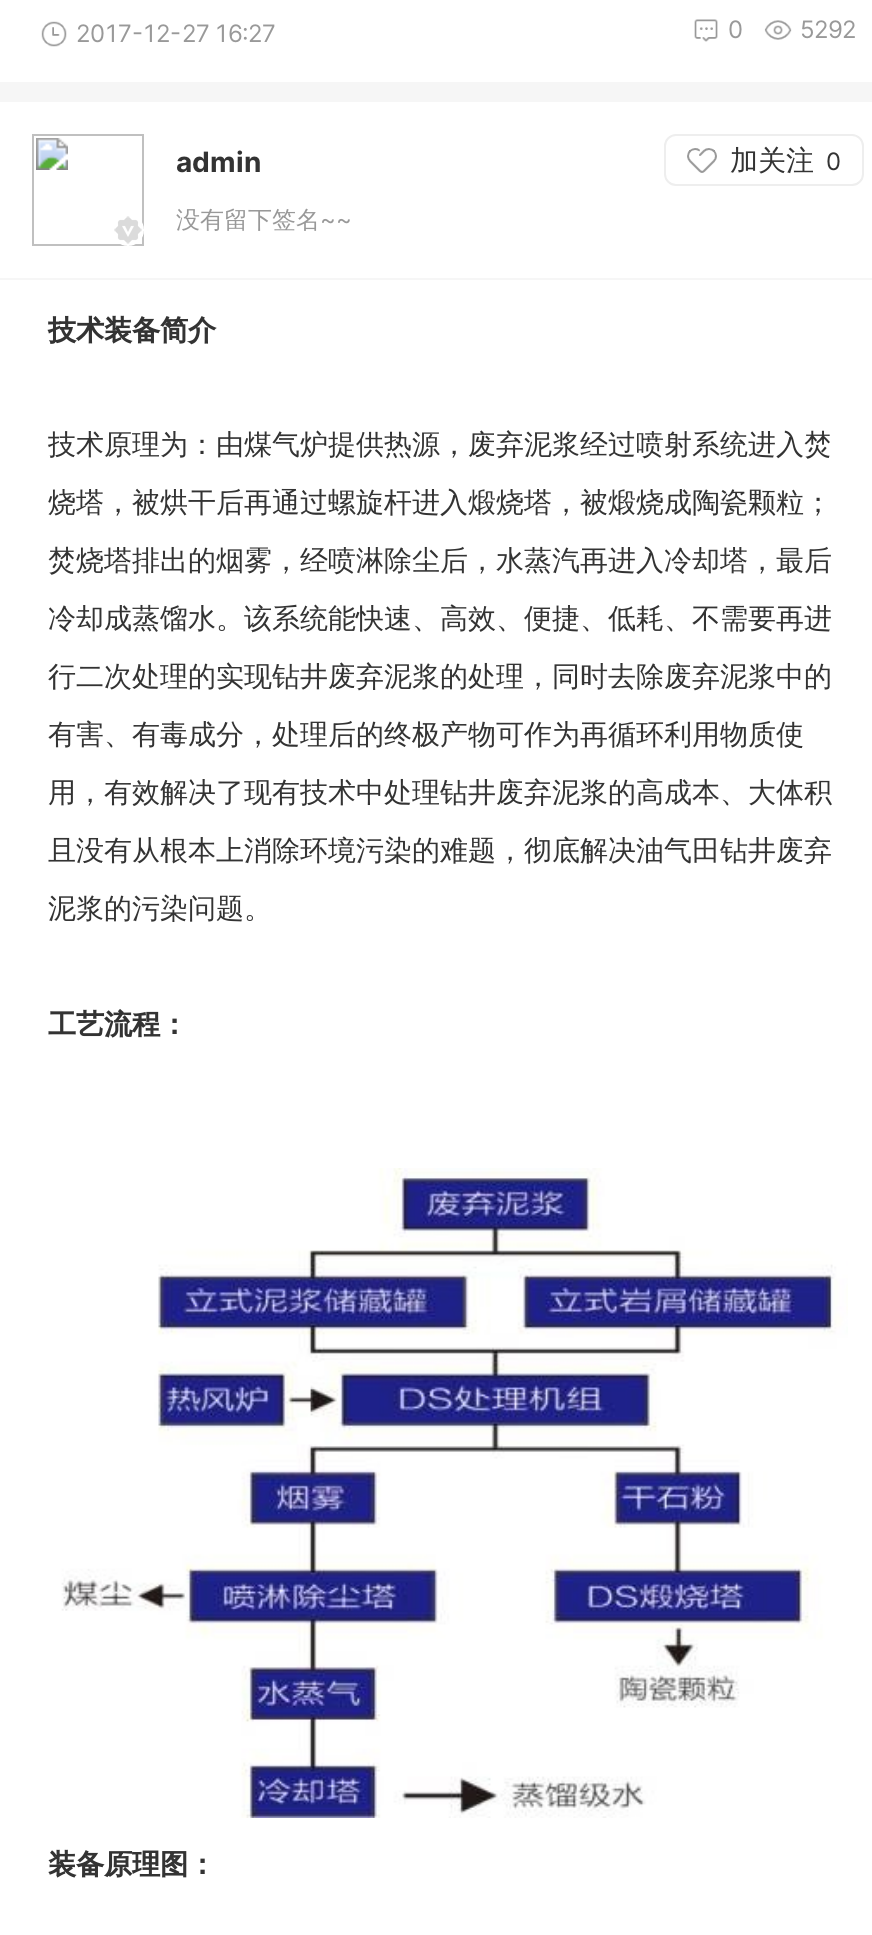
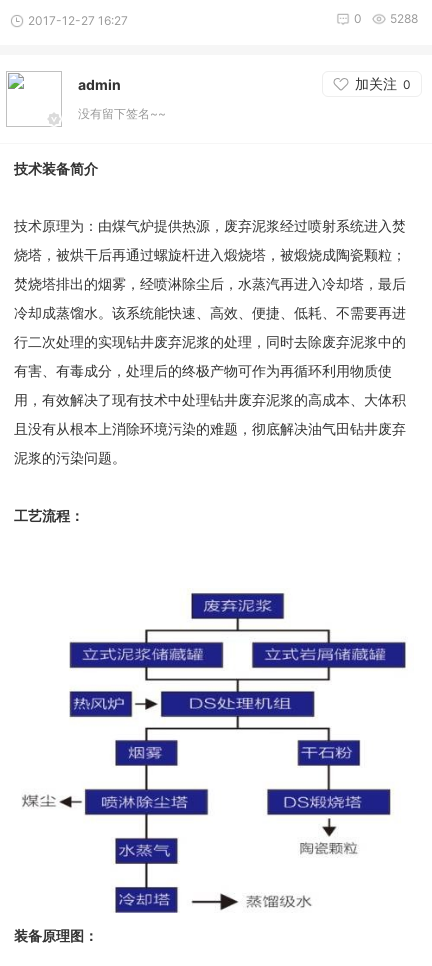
- 0 5292
+ 0 5288
